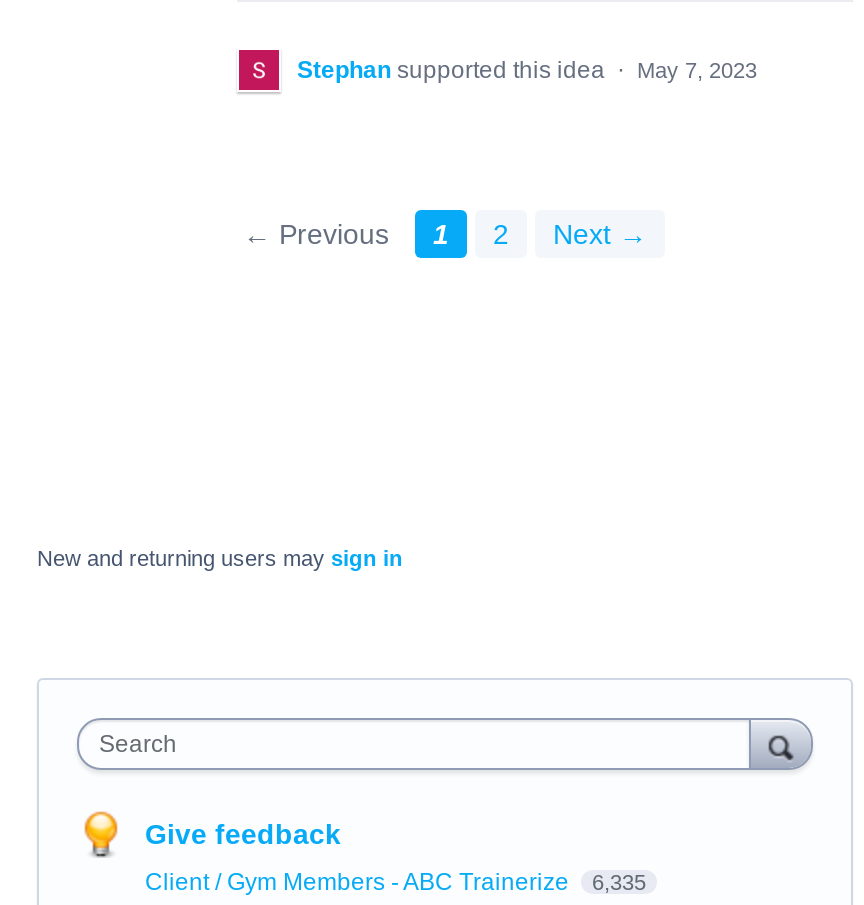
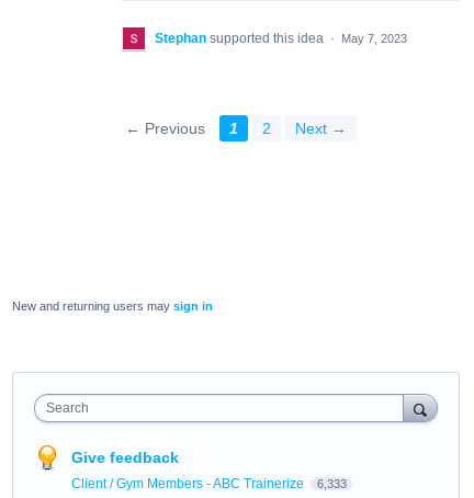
- Client / Gym Members - ABC Trainerize 6,335
+ Client / Gym Members - ABC Trainerize 6,333
